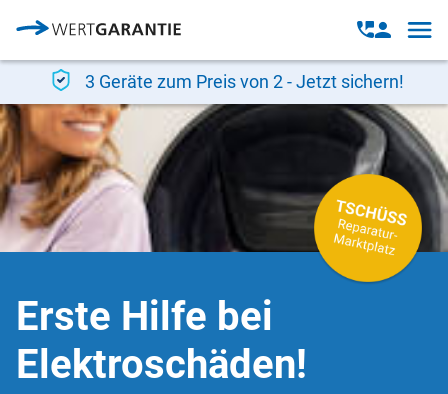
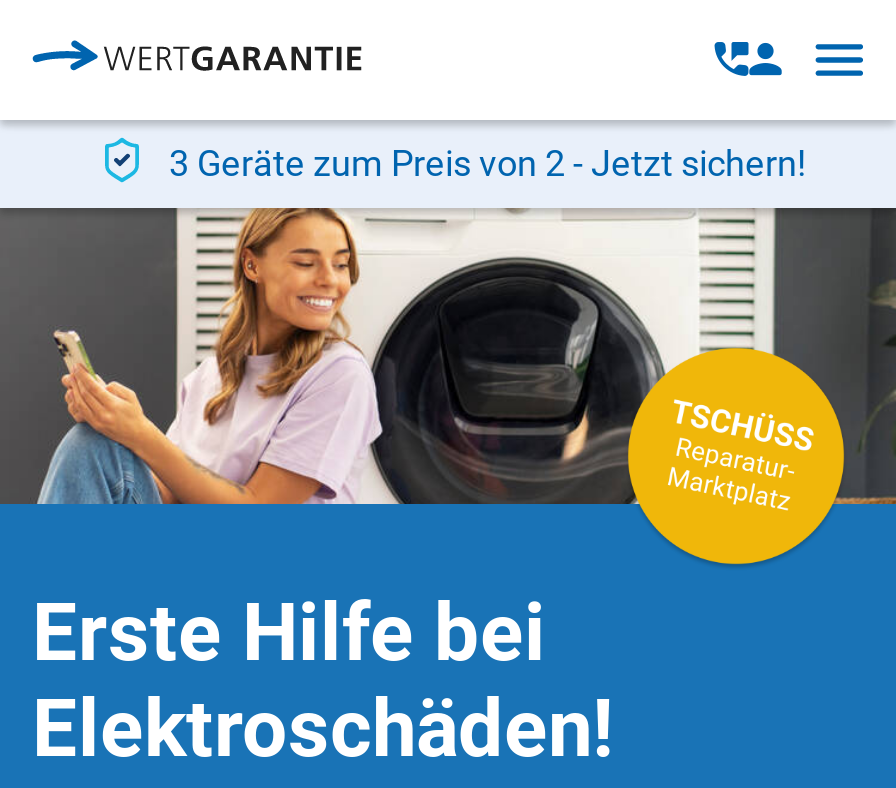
- [image]
+ [image]
